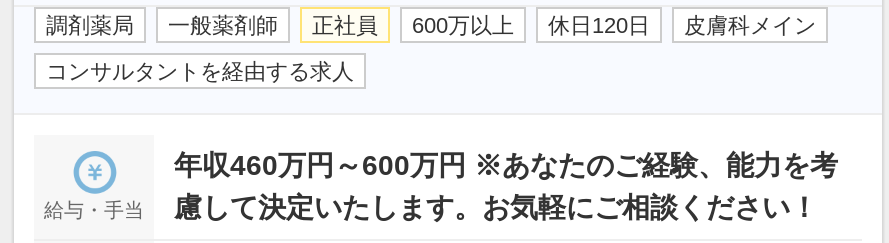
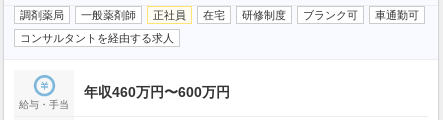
- 600万以上
- 休日120日
- 皮膚科メイン
+ 在宅
+ 研修制度
+ ブランク可
+ 車通勤可

- 年収460万円～600万円 ※あなたのご経験、能力を考
- 慮して決定いたします。お気軽にご相談ください！
+ 年収460万円〜600万円
